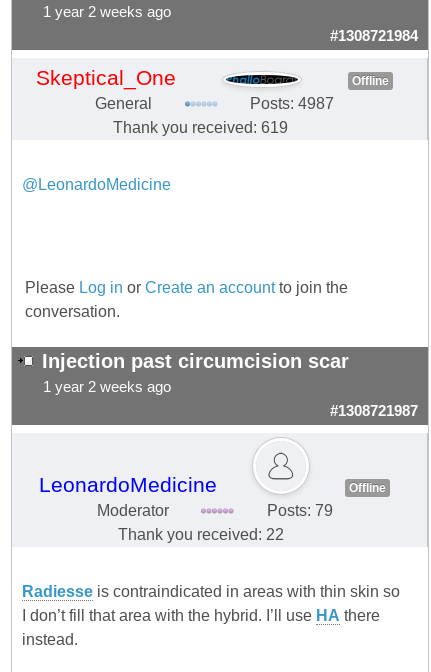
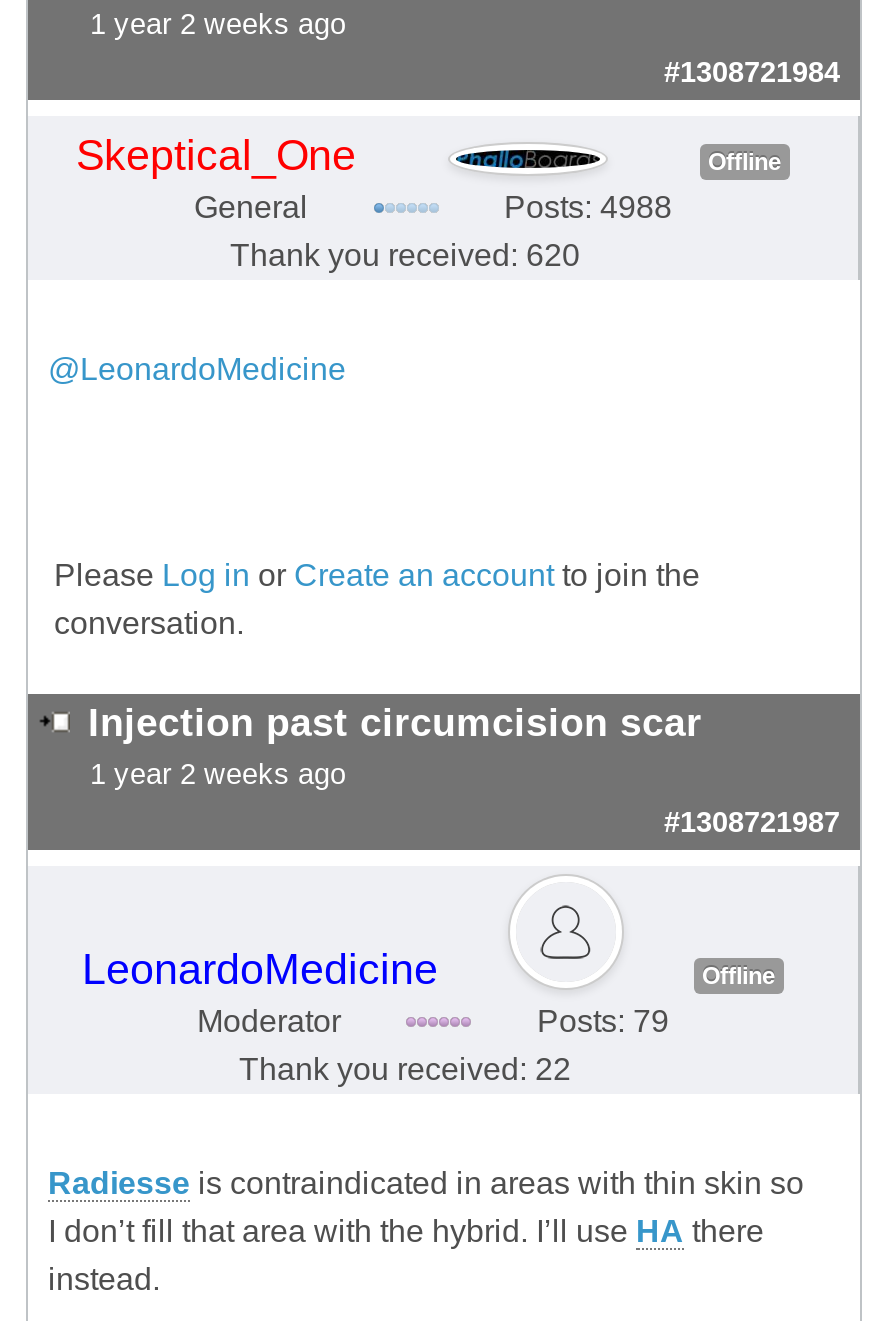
- Posts: 4987
+ Posts: 4988

- Thank you received: 619
+ Thank you received: 620
